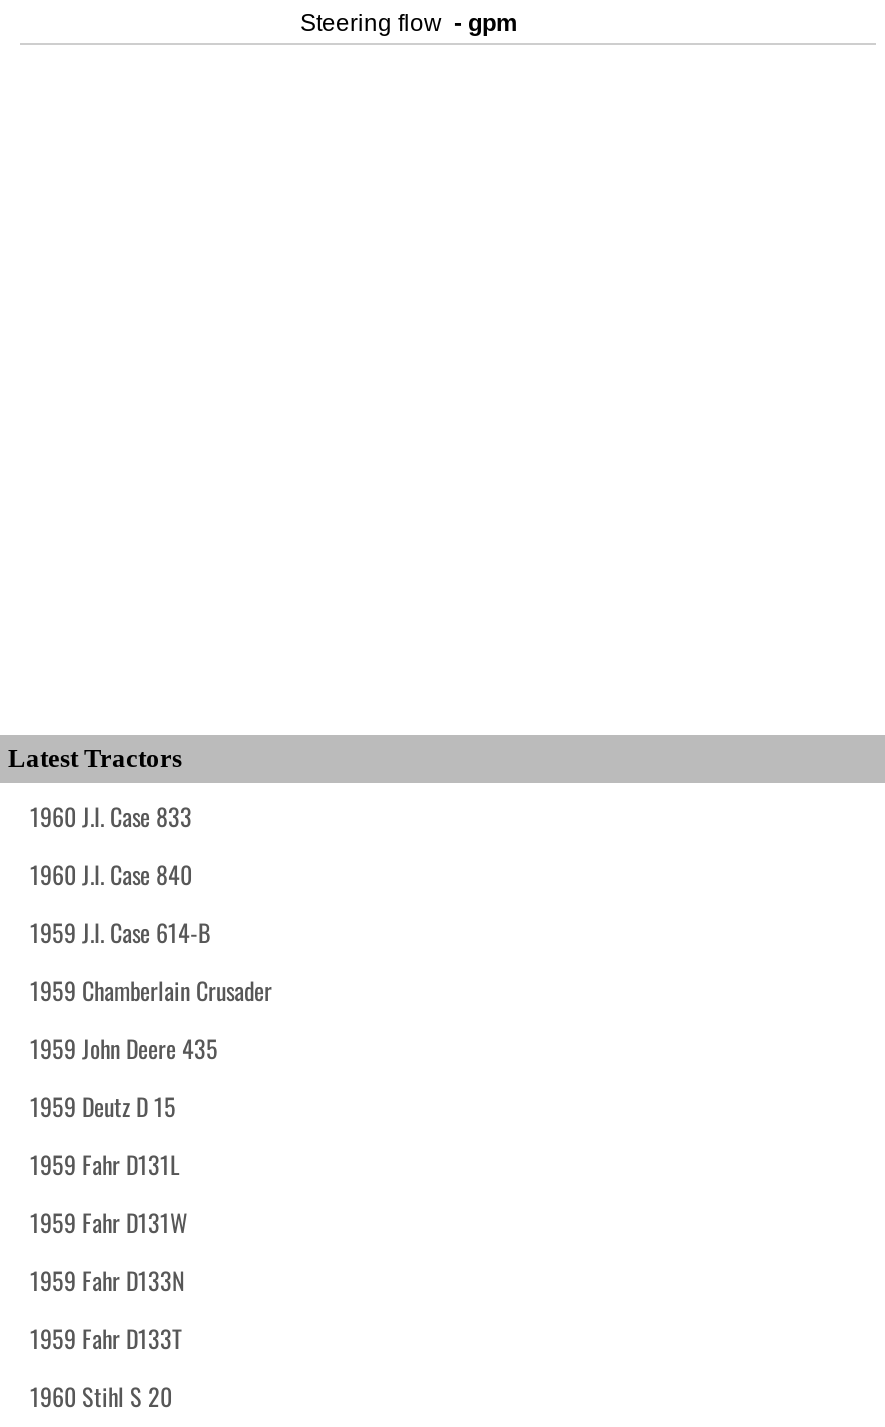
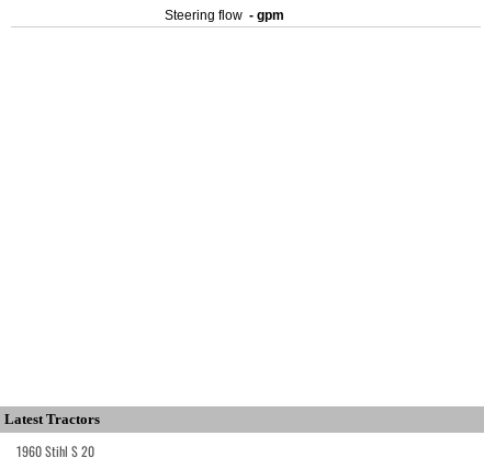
- 1960 J.I. Case 833
- 1960 J.I. Case 840
- 1959 J.I. Case 614-B
- 1959 Chamberlain Crusader
- 1959 John Deere 435
- 1959 Deutz D 15
- 1959 Fahr D131L
- 1959 Fahr D131W
- 1959 Fahr D133N
- 1959 Fahr D133T
